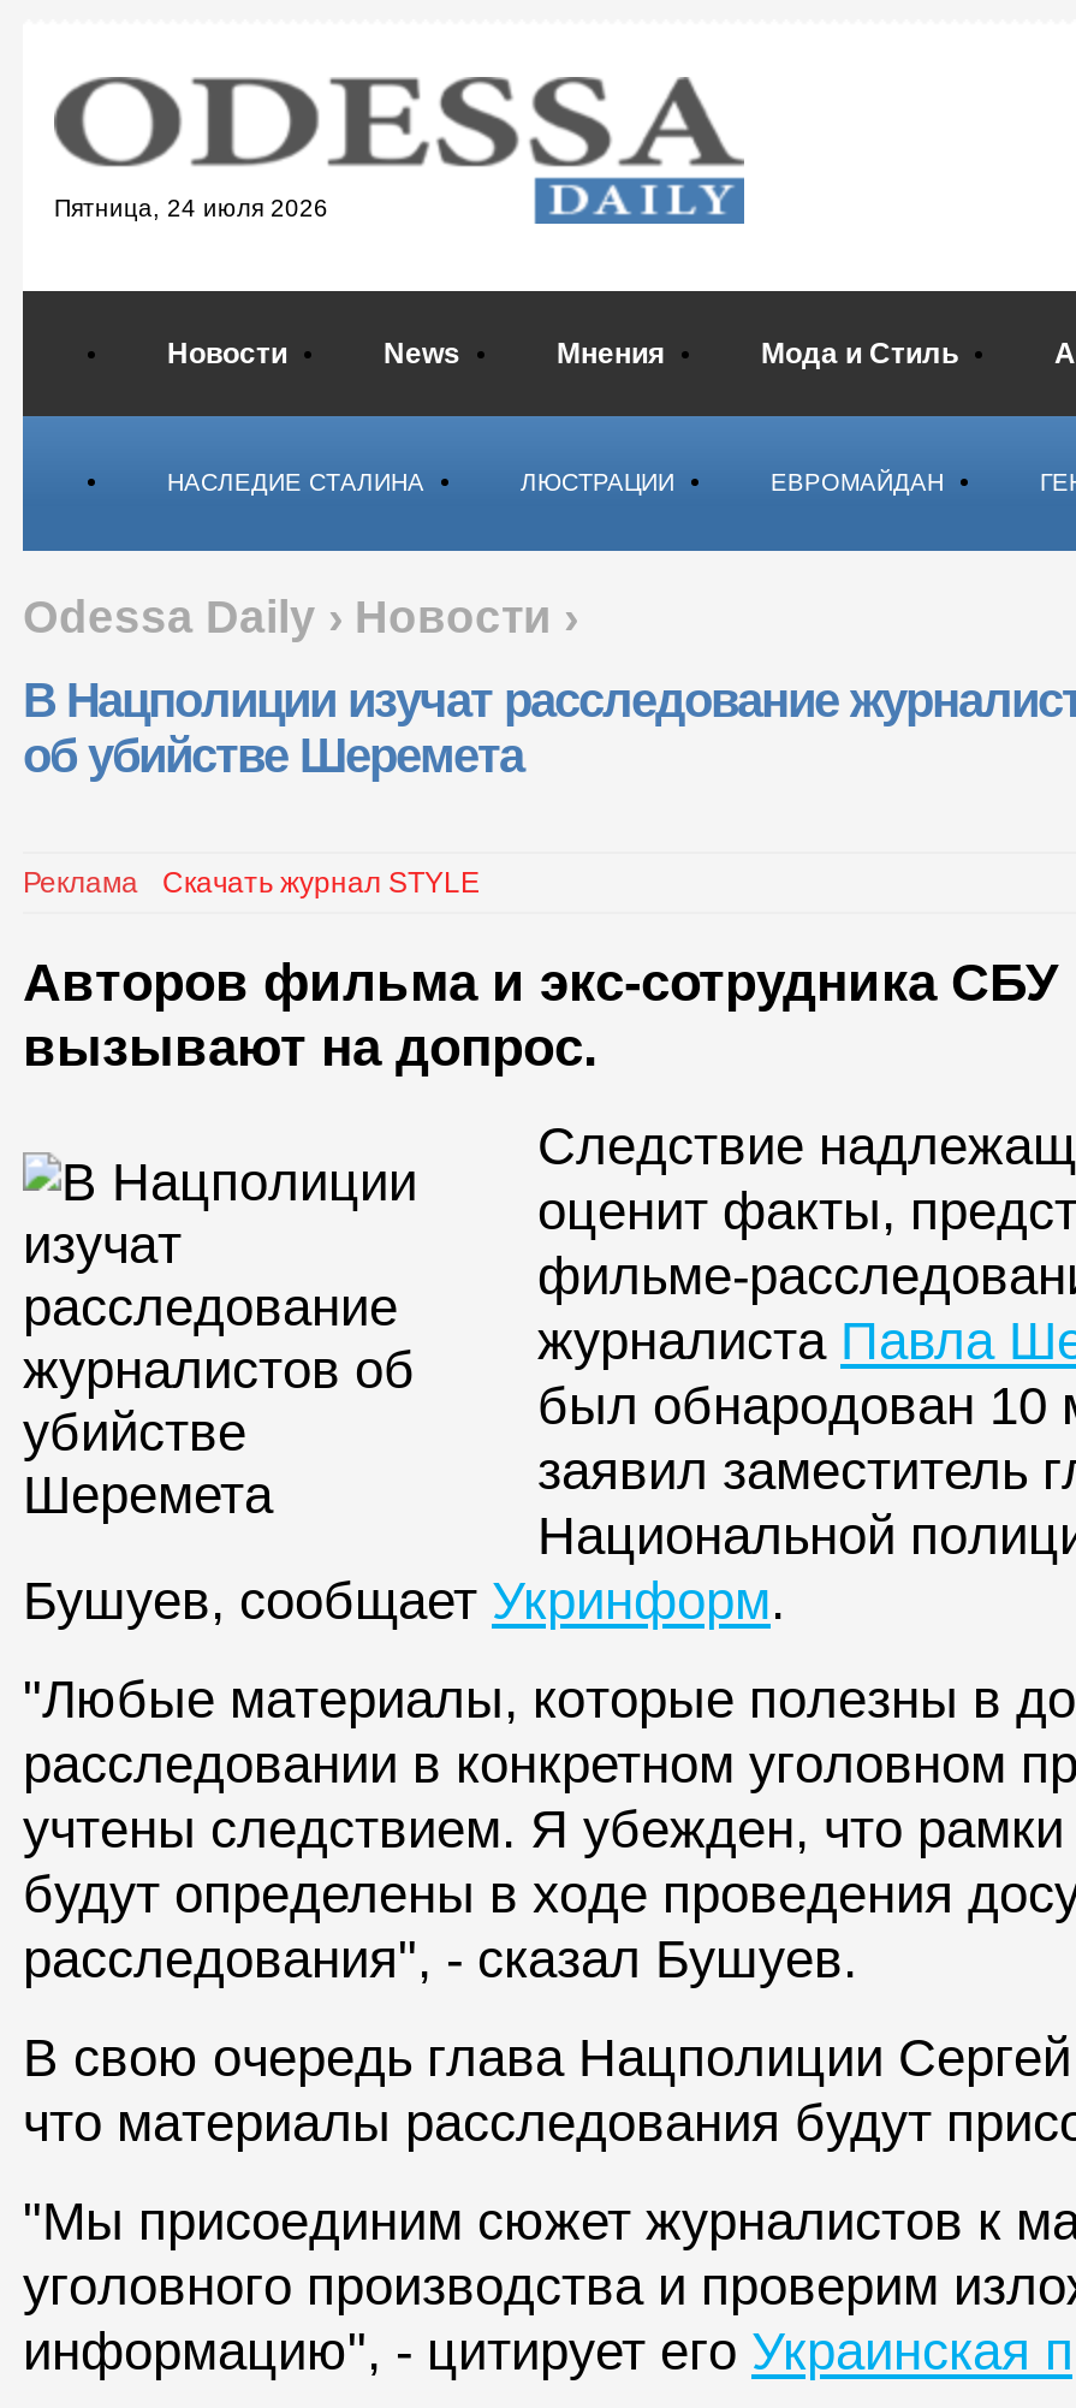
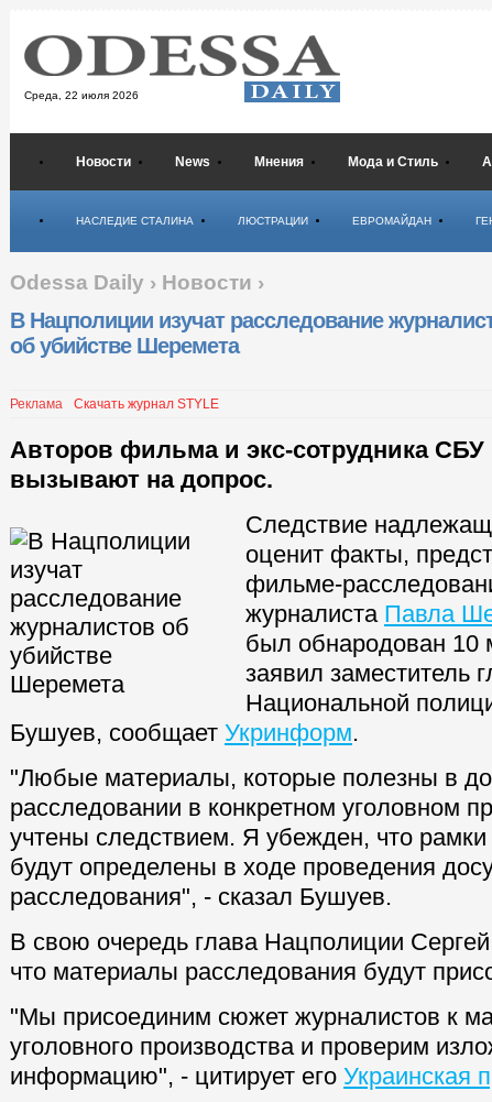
- Пятница, 24 июля 2026
+ Среда, 22 июля 2026
